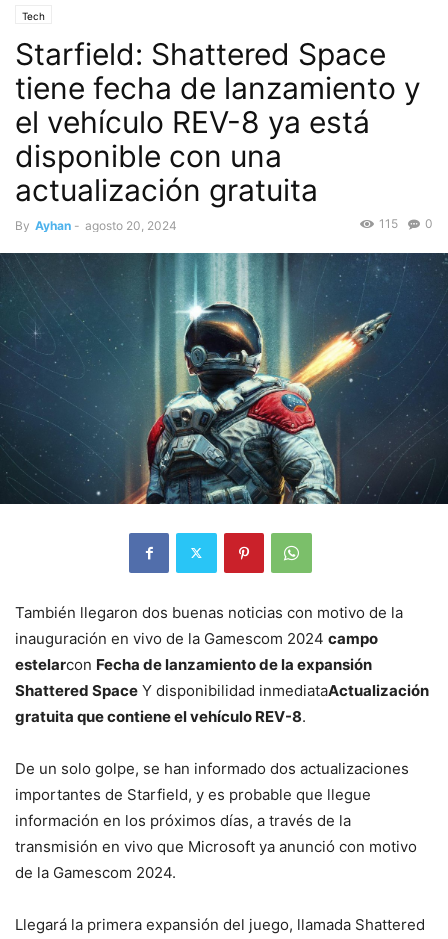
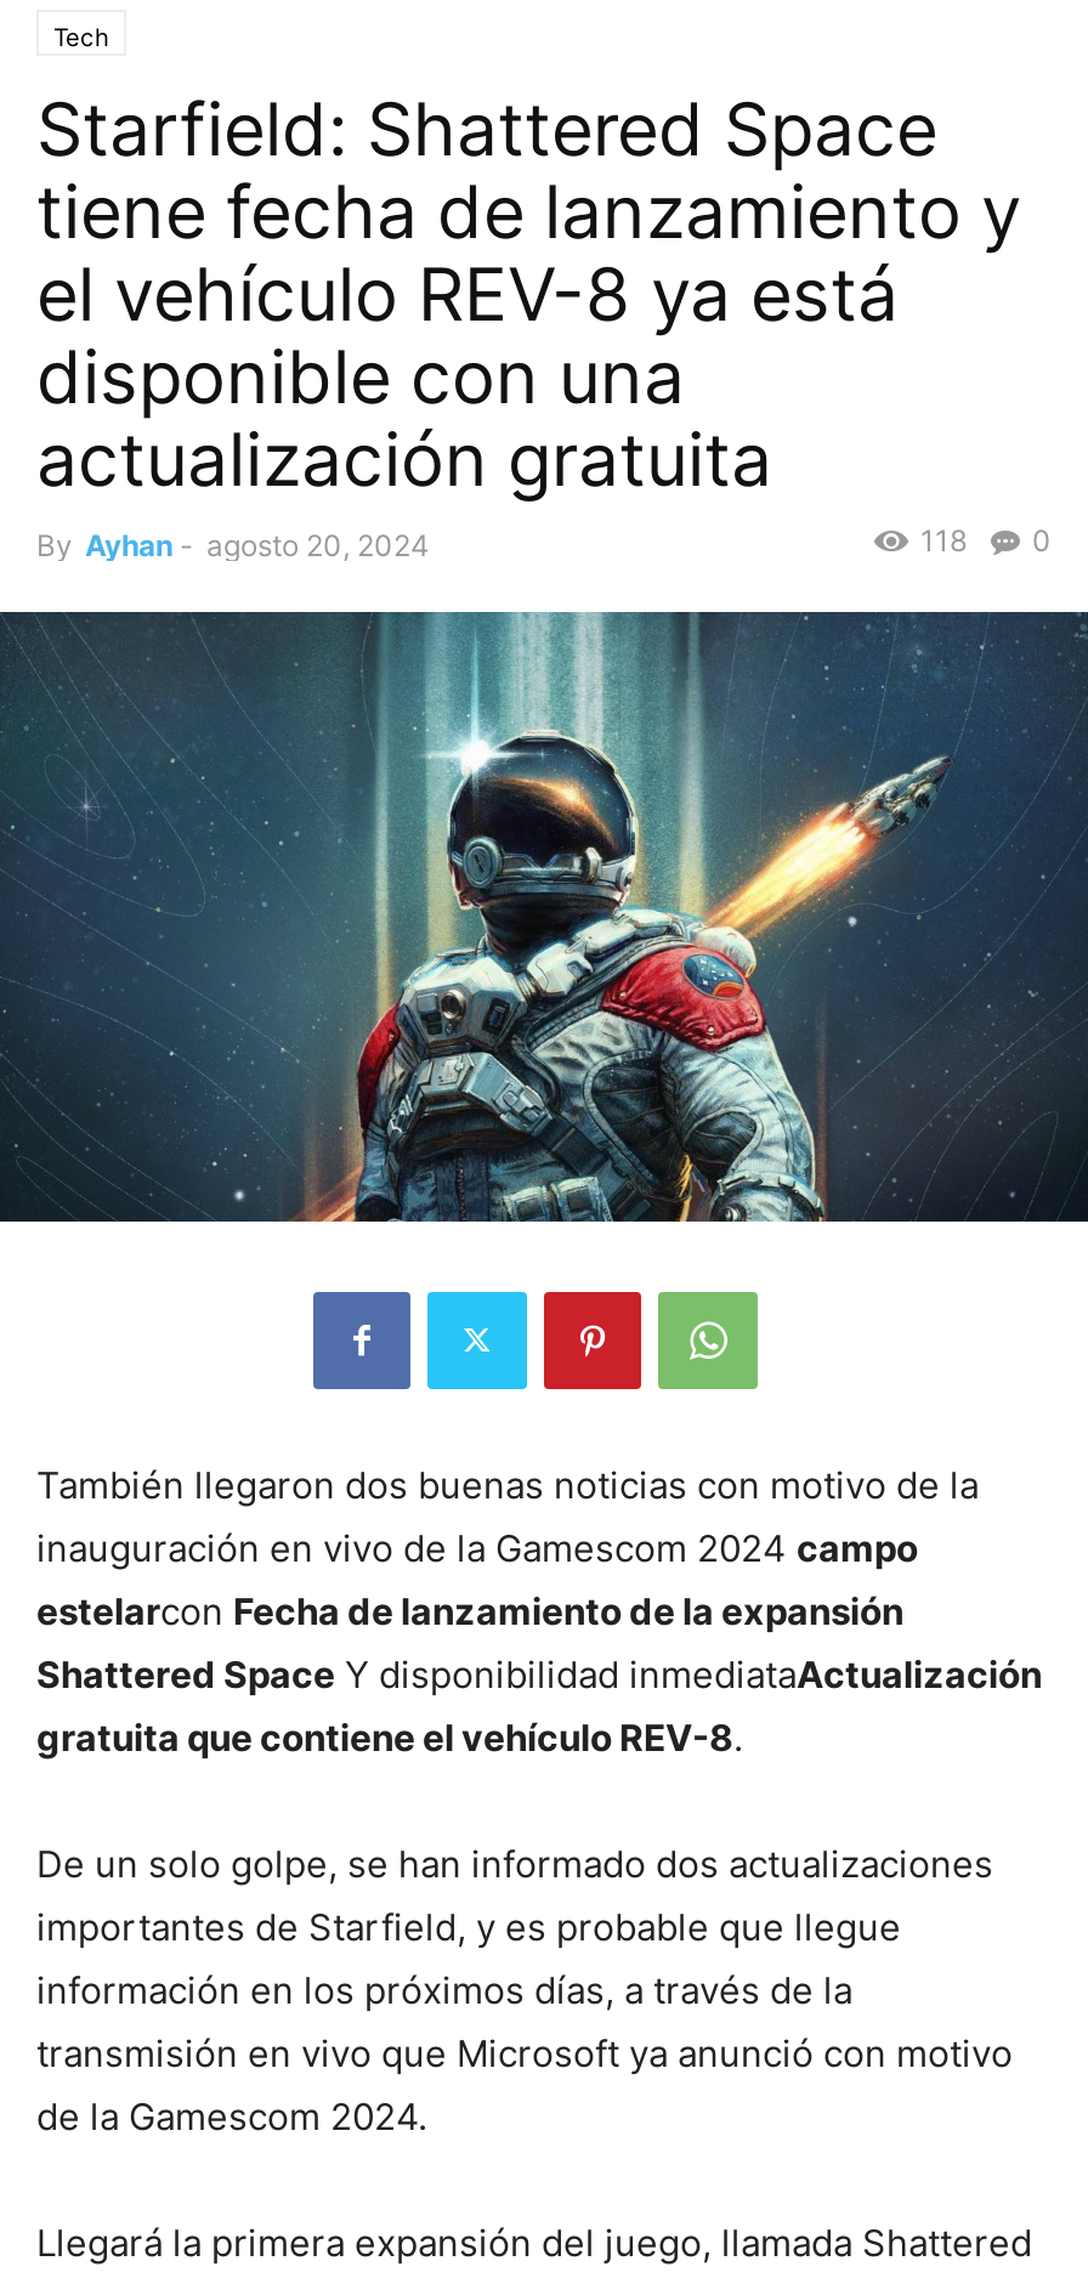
- 115 0
+ 118 0
